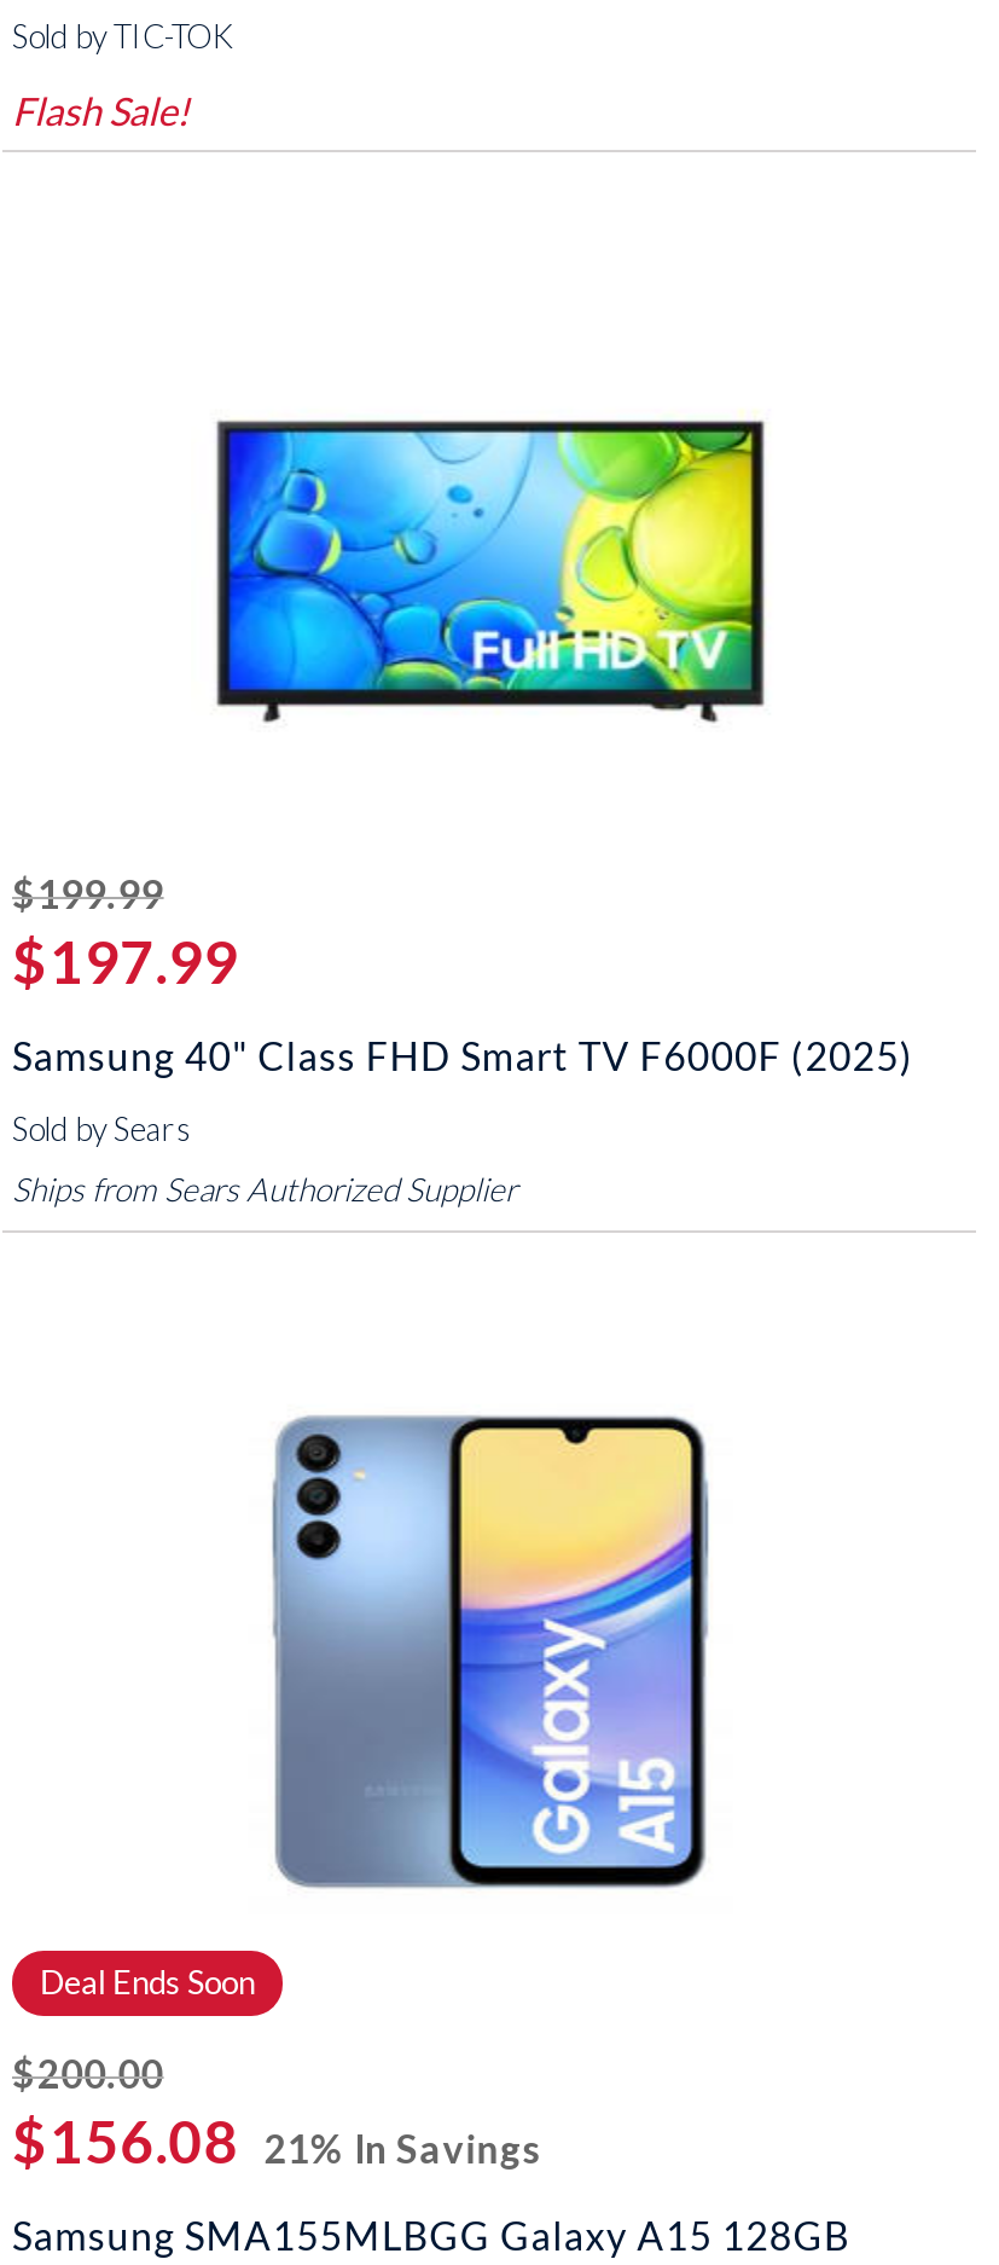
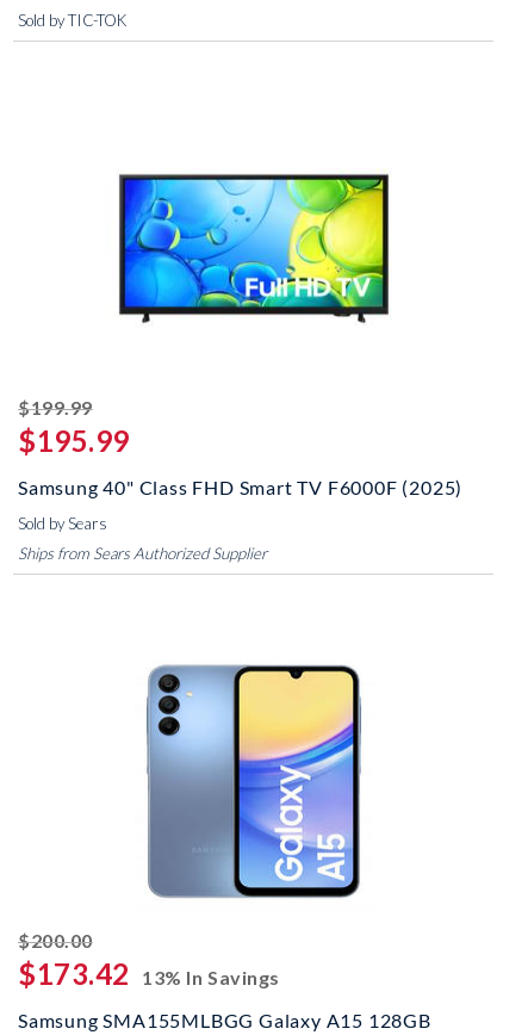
- Flash Sale!

- $197.99
+ $195.99

- Deal Ends Soon

- $156.08 21% In Savings
+ $173.42 13% In Savings
